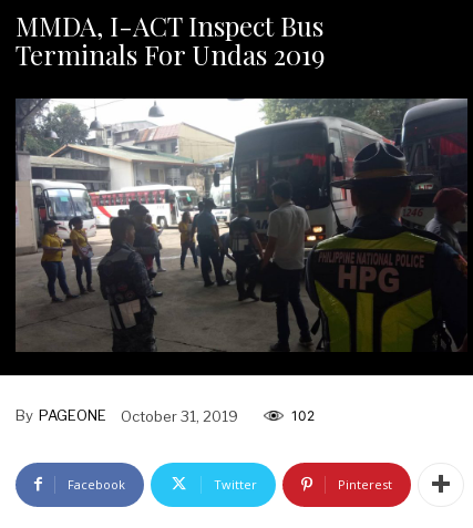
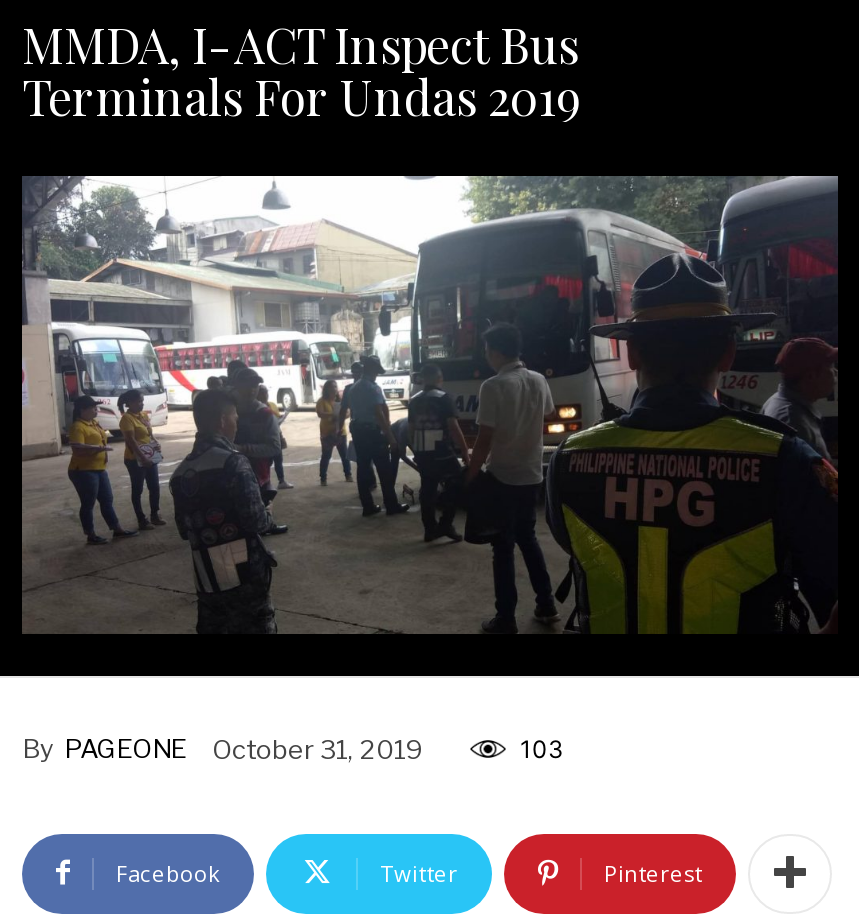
- 102
+ 103
